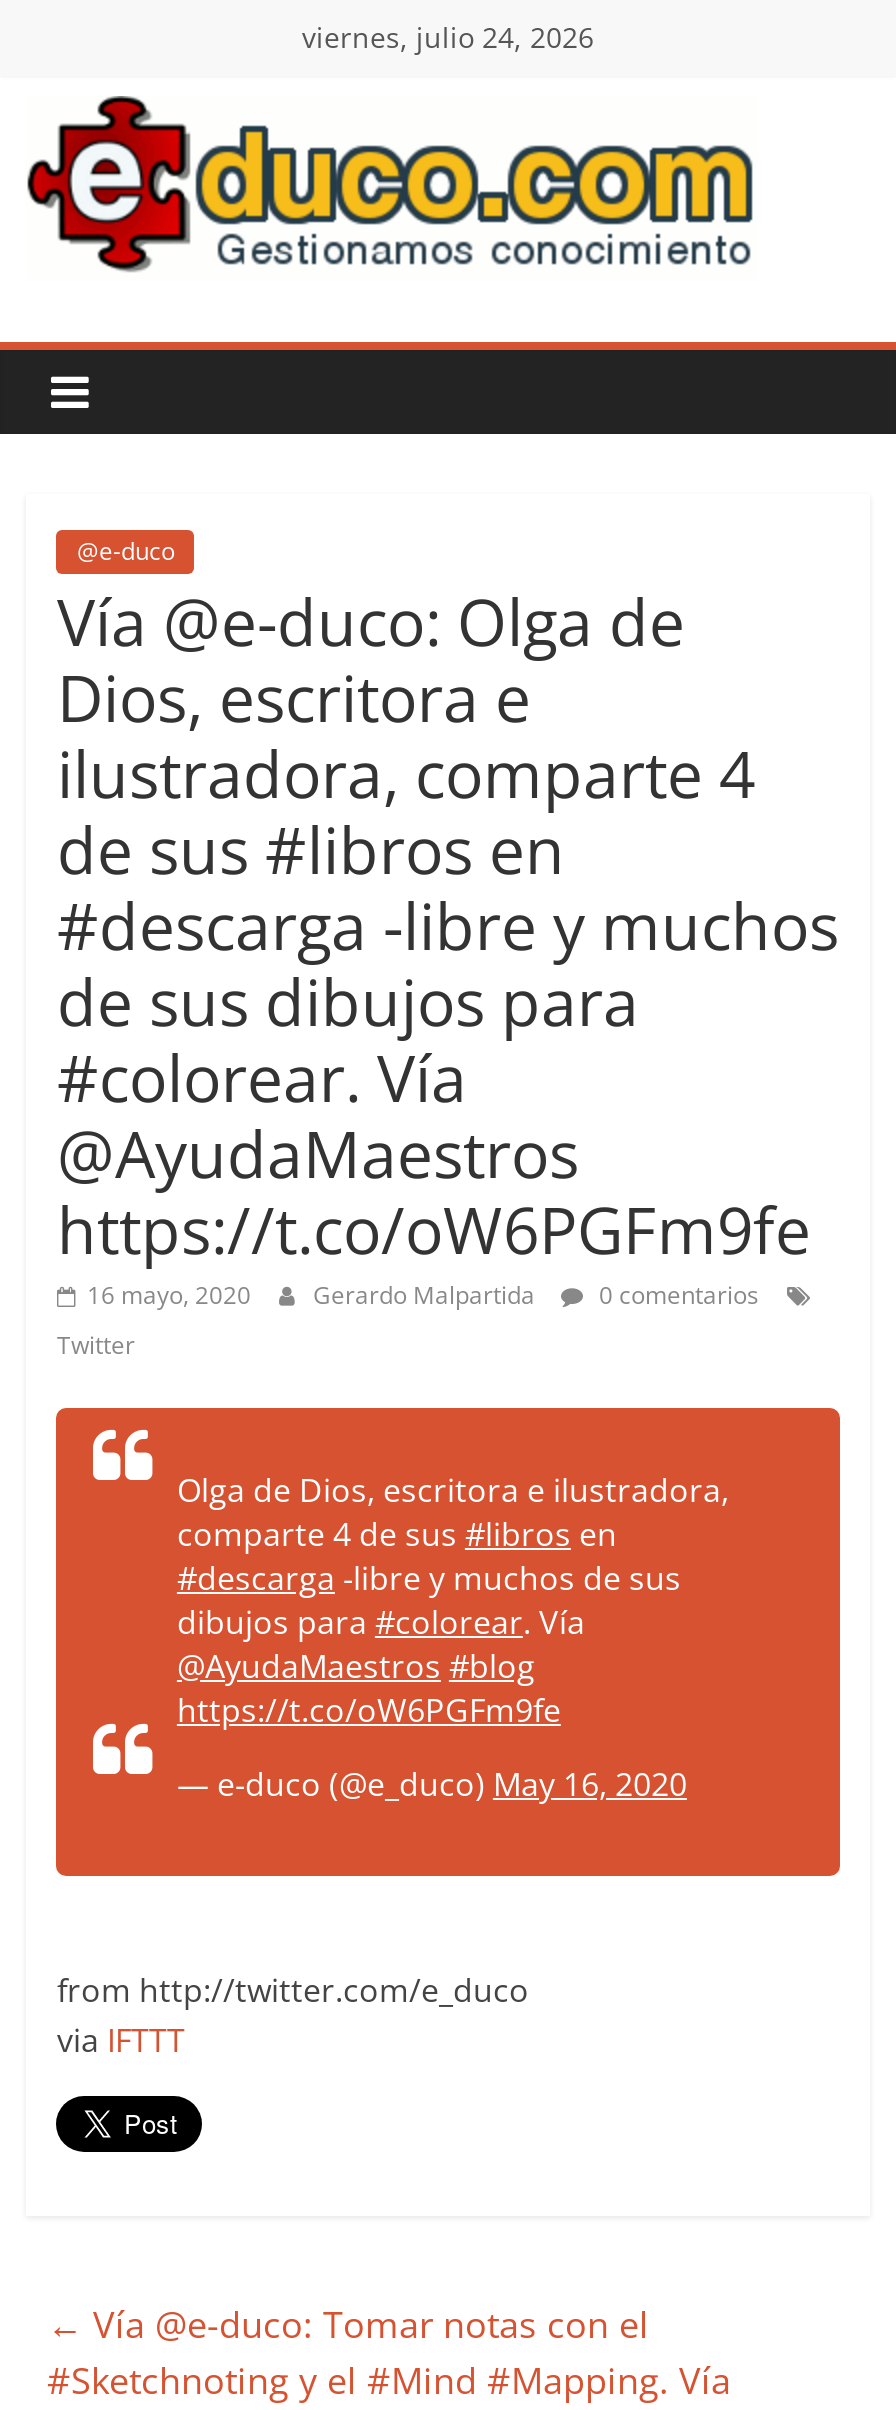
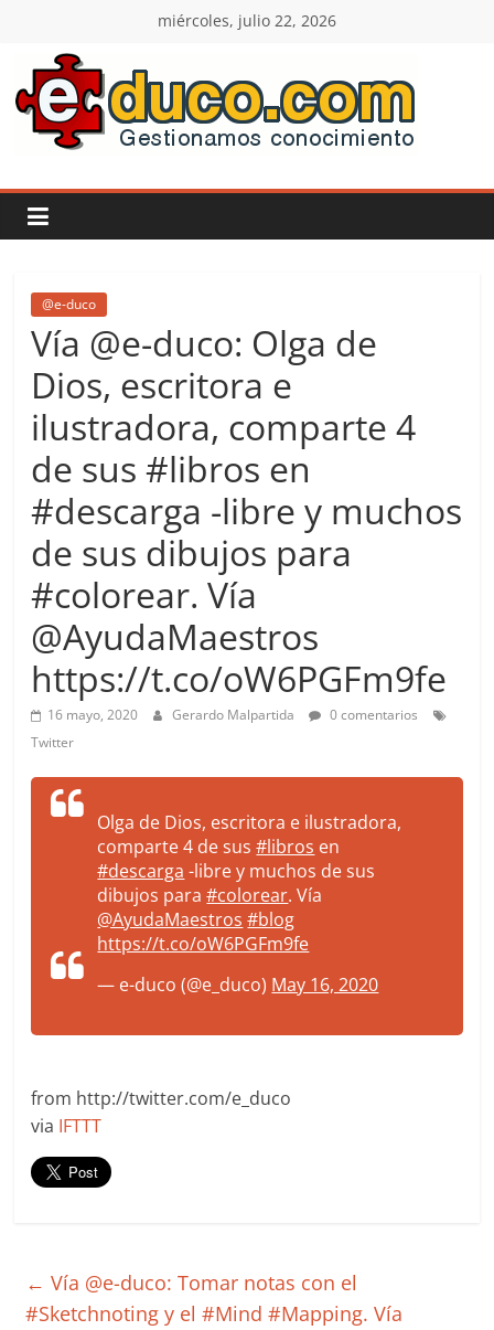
- viernes, julio 24, 2026
+ miércoles, julio 22, 2026
